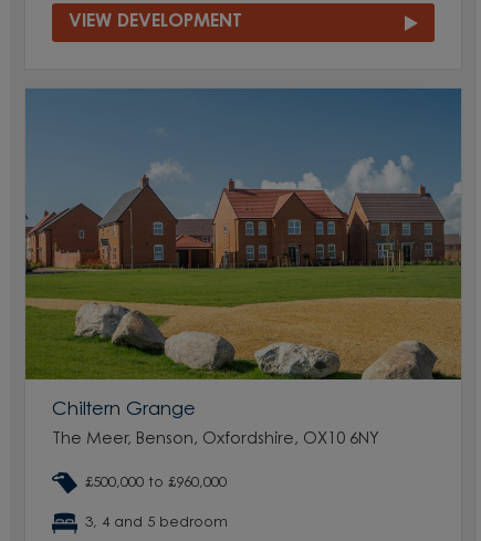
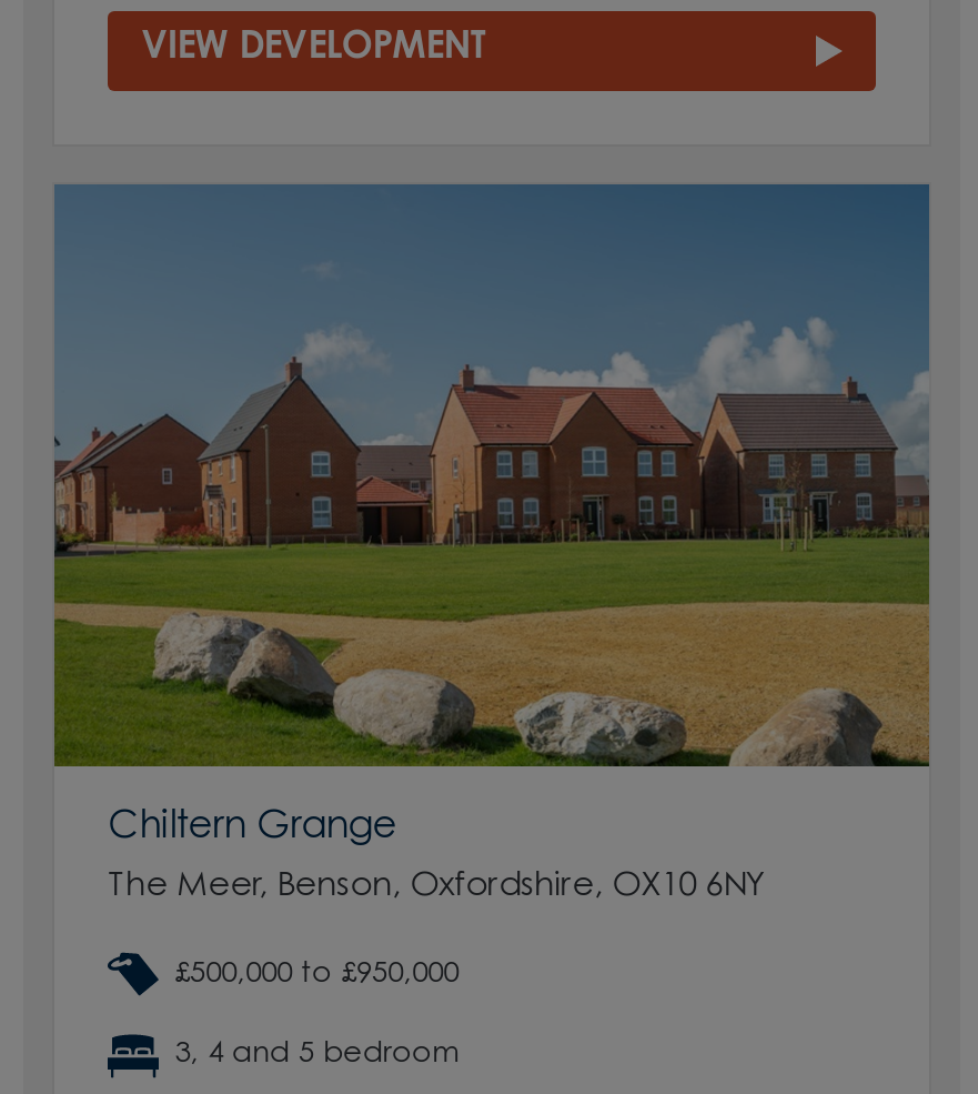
- £500,000 to £960,000
+ £500,000 to £950,000
